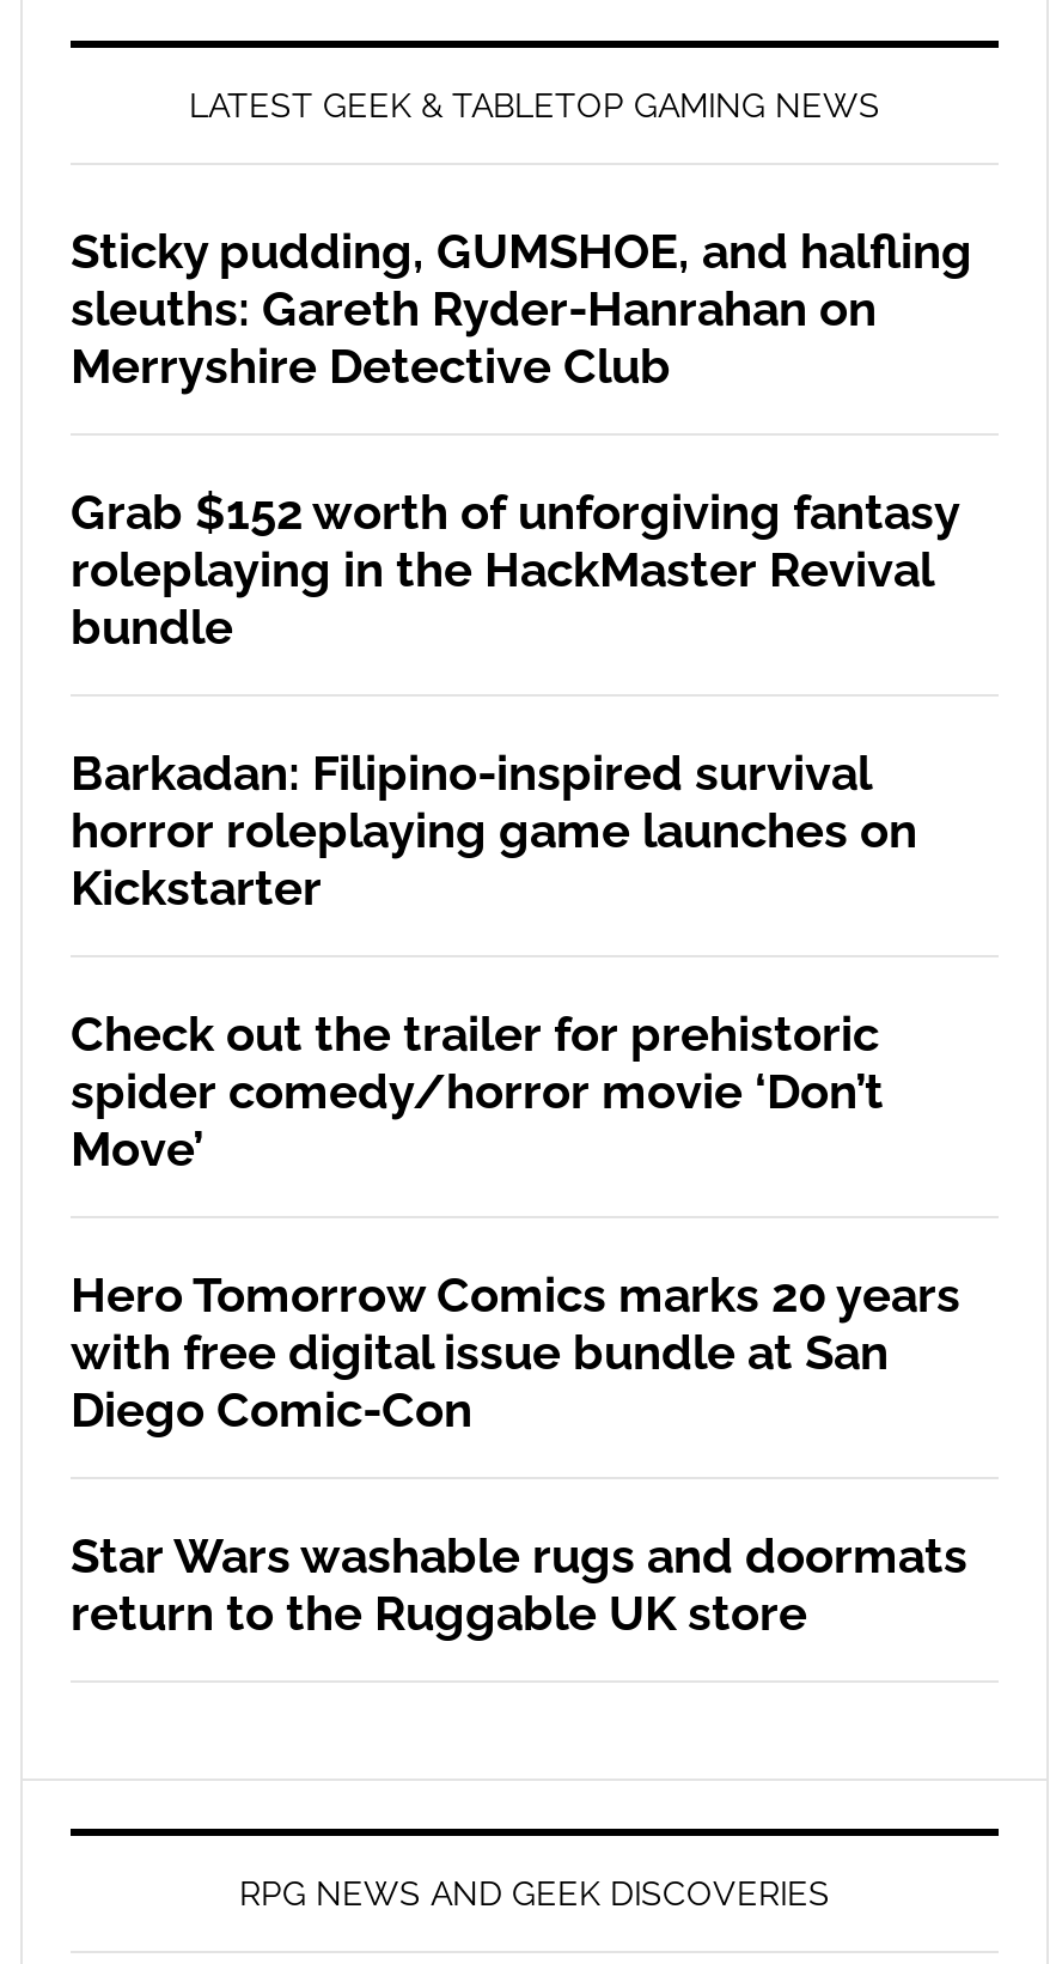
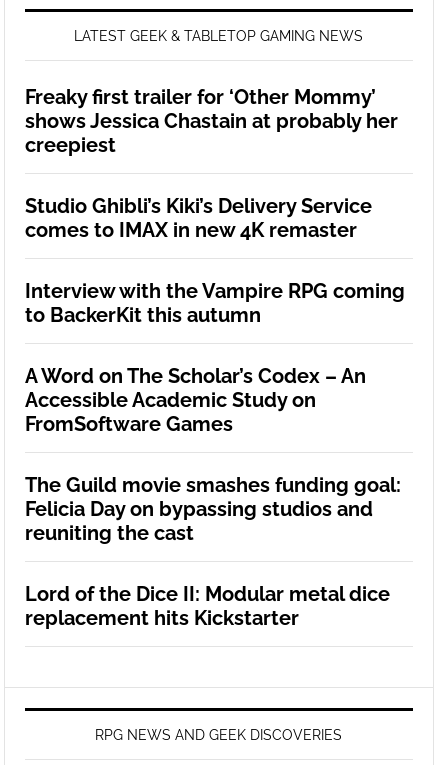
- Sticky pudding, GUMSHOE, and halfling
- sleuths: Gareth Ryder-Hanrahan on
- Merryshire Detective Club
+ Freaky first trailer for ‘Other Mommy’
+ shows Jessica Chastain at probably her
+ creepiest

- Grab $152 worth of unforgiving fantasy
- roleplaying in the HackMaster Revival
- bundle
+ Studio Ghibli’s Kiki’s Delivery Service
+ comes to IMAX in new 4K remaster

- Barkadan: Filipino-inspired survival
- horror roleplaying game launches on
- Kickstarter
+ Interview with the Vampire RPG coming
+ to BackerKit this autumn

- Check out the trailer for prehistoric
- spider comedy/horror movie ‘Don’t
- Move’
+ A Word on The Scholar’s Codex – An
+ Accessible Academic Study on
+ FromSoftware Games

- Hero Tomorrow Comics marks 20 years
- with free digital issue bundle at San
- Diego Comic-Con
+ The Guild movie smashes funding goal:
+ Felicia Day on bypassing studios and
+ reuniting the cast

- Star Wars washable rugs and doormats
- return to the Ruggable UK store
+ Lord of the Dice II: Modular metal dice
+ replacement hits Kickstarter
